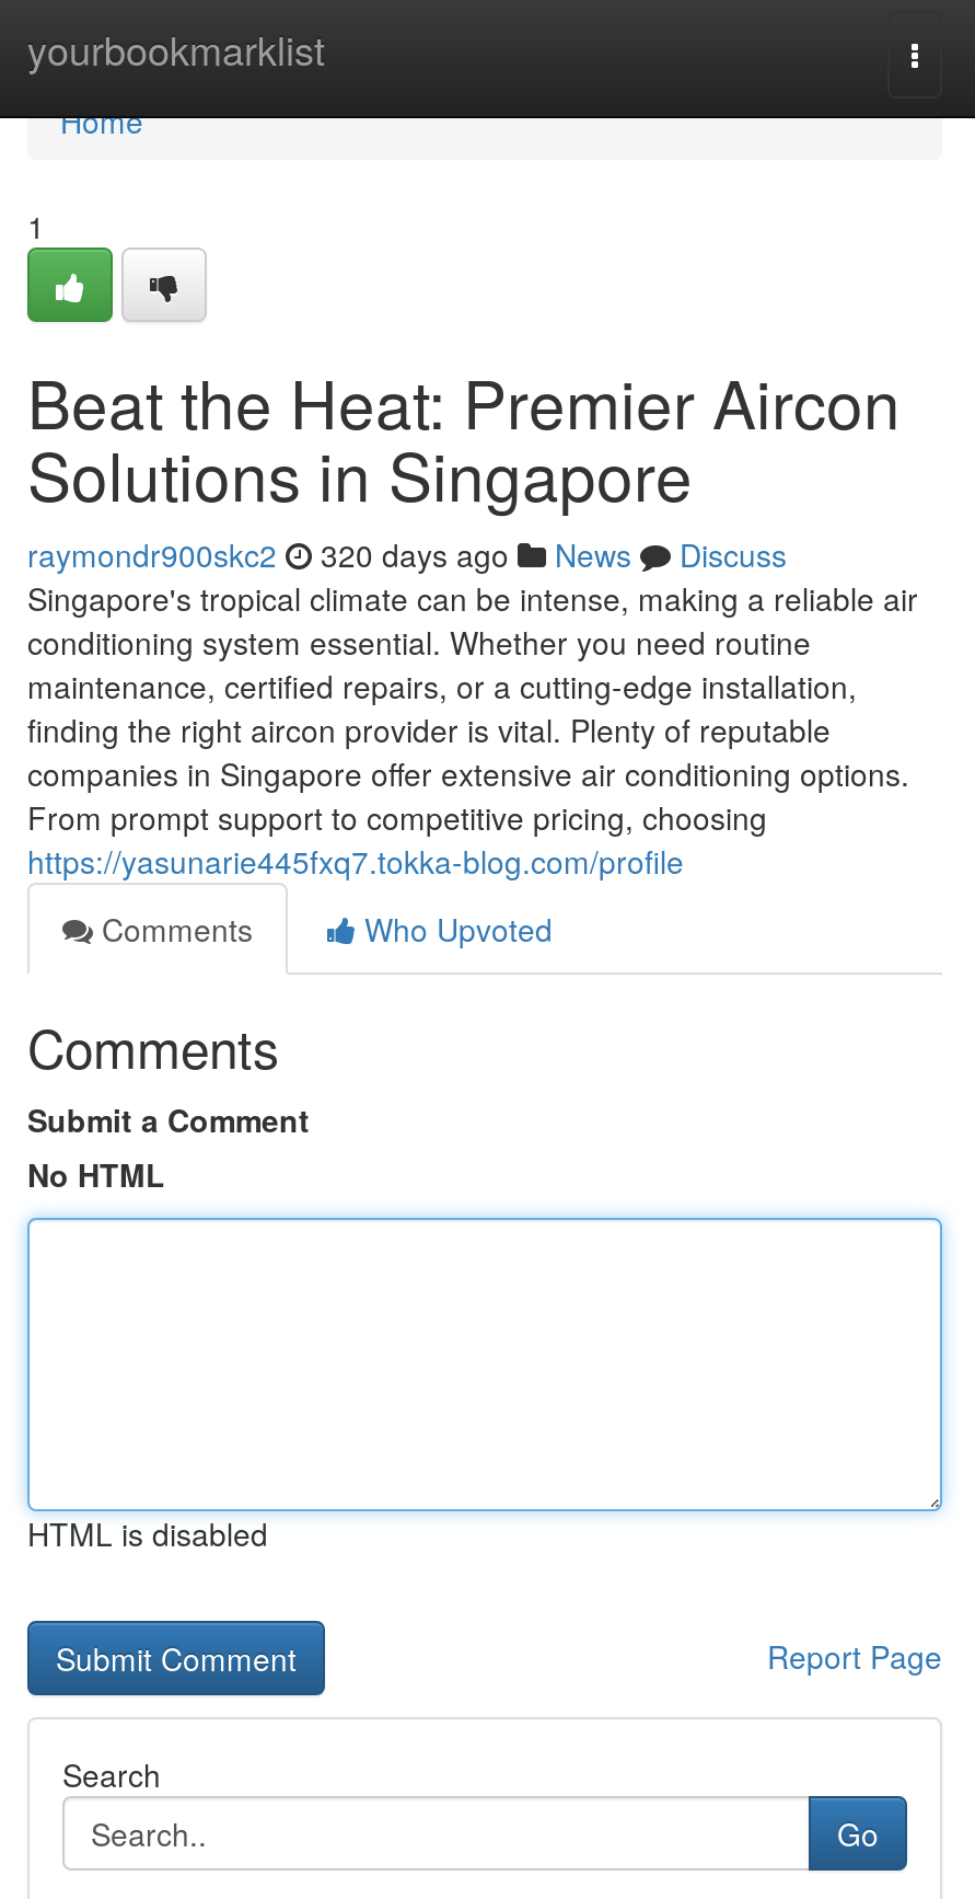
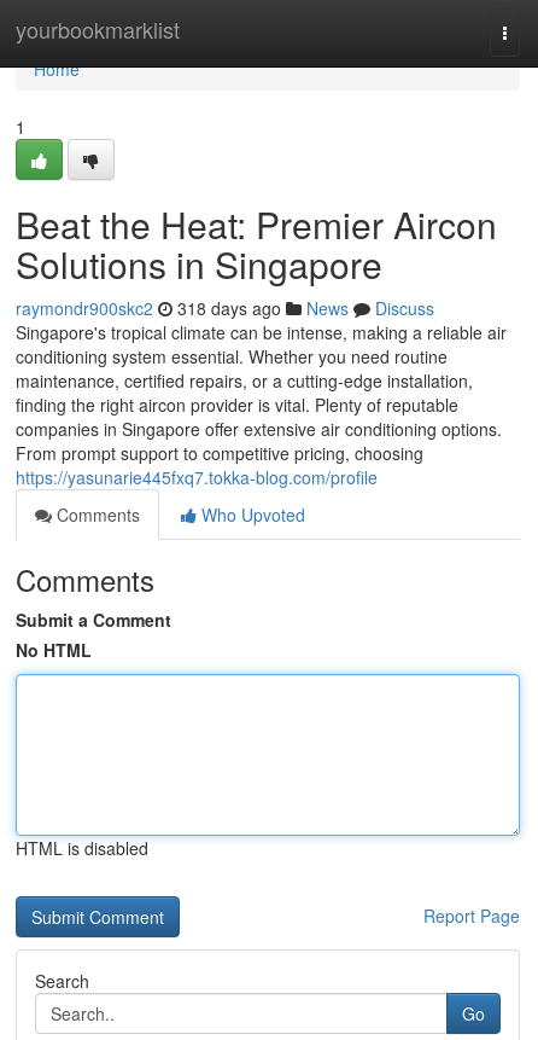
- raymondr900skc2 320 days ago News Discuss
+ raymondr900skc2 318 days ago News Discuss
